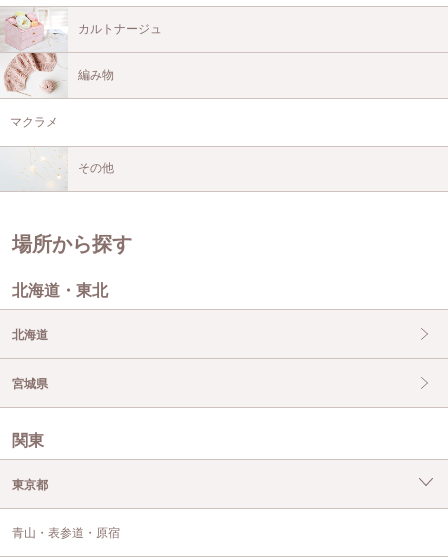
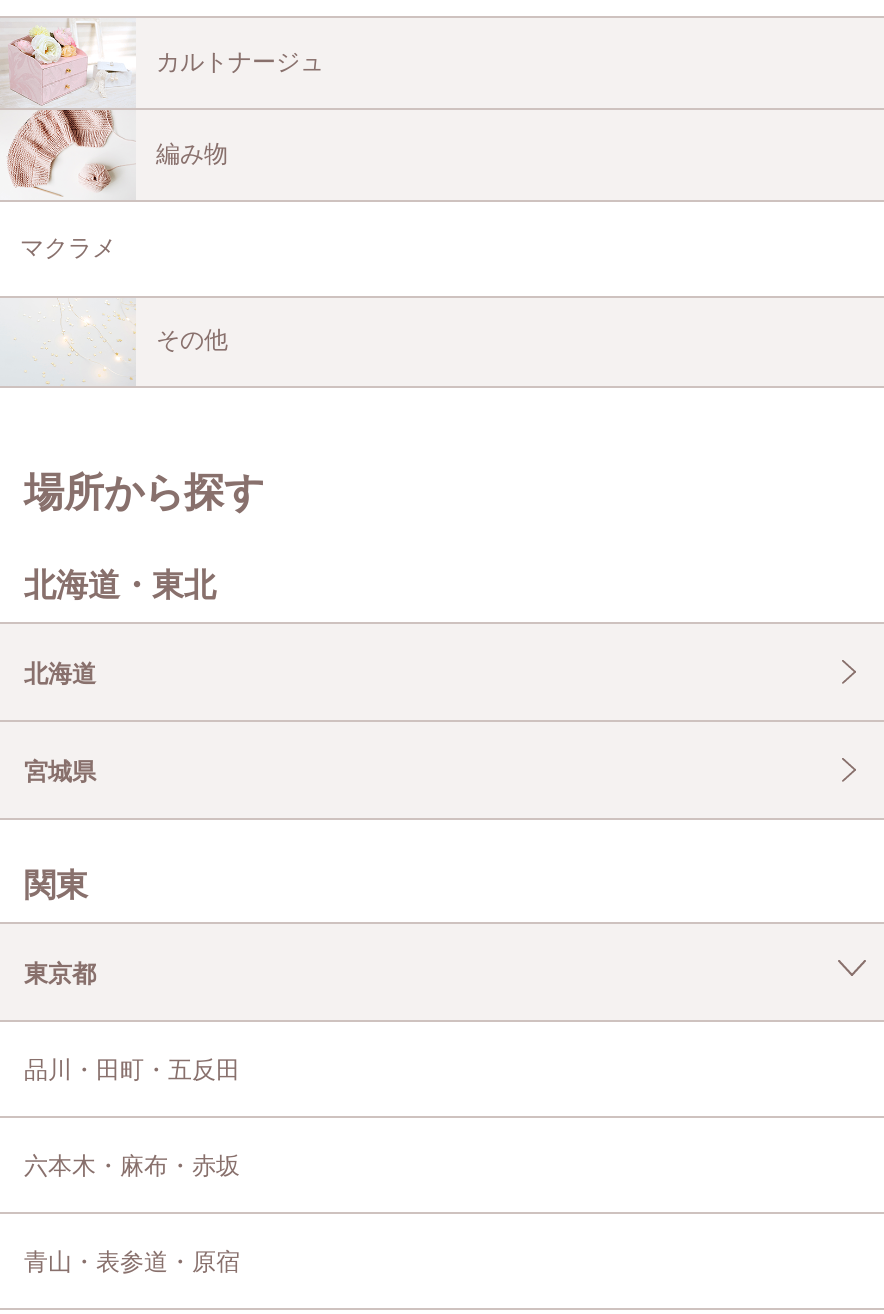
+ 品川・田町・五反田
+ 六本木・麻布・赤坂
